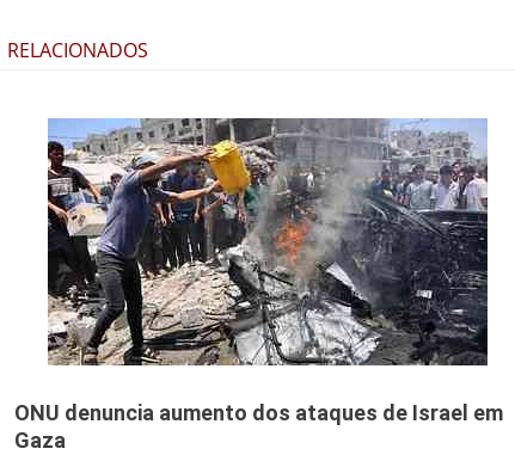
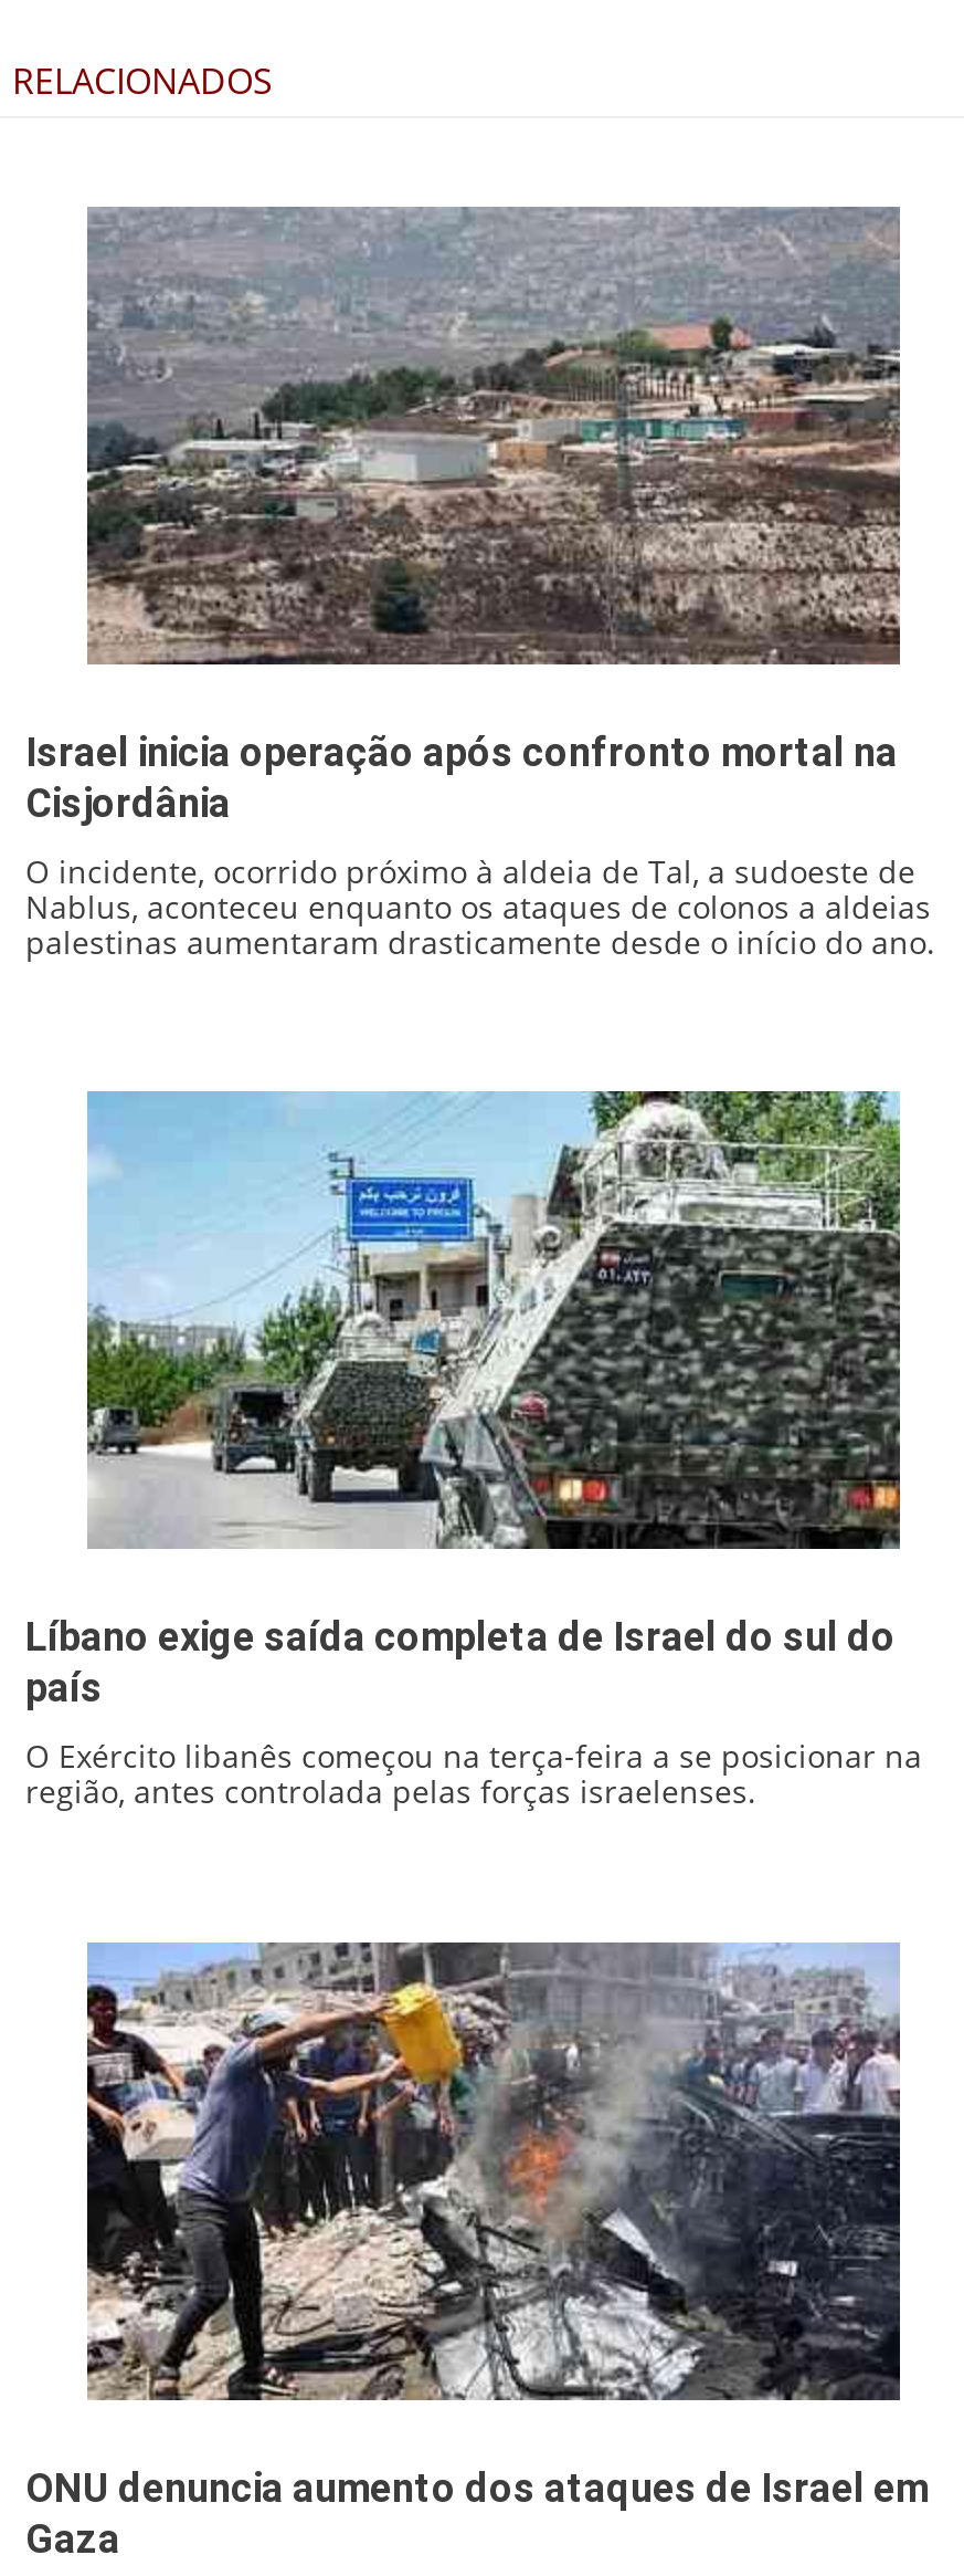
+ [image]
+ Israel inicia operação após confronto mortal na
+ Cisjordânia
+ O incidente, ocorrido próximo à aldeia de Tal, a sudoeste de
+ Nablus, aconteceu enquanto os ataques de colonos a aldeias
+ palestinas aumentaram drasticamente desde o início do ano.

+ [image]
+ Líbano exige saída completa de Israel do sul do
+ país
+ O Exército libanês começou na terça-feira a se posicionar na
+ região, antes controlada pelas forças israelenses.
